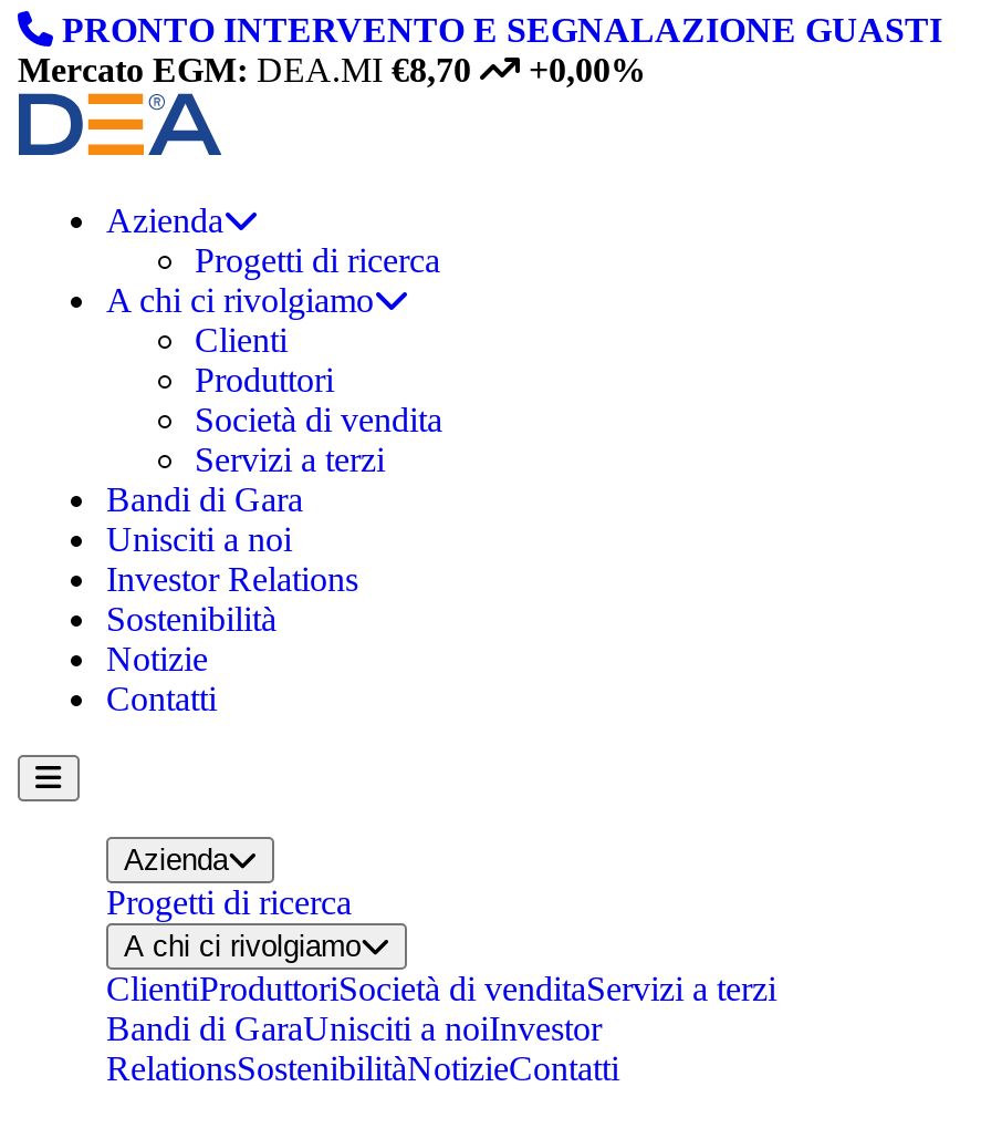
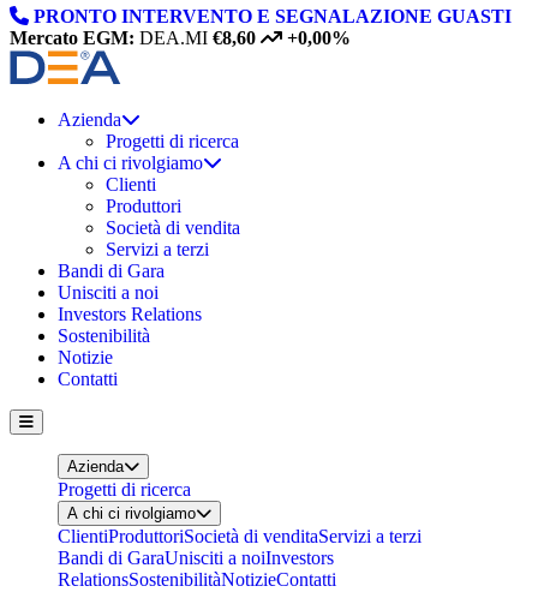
- Mercato EGM: DEA.MI €8,70
+ Mercato EGM: DEA.MI €8,60

- Investor Relations
+ Investors Relations

- Bandi di GaraUnisciti a noiInvestor
+ Bandi di GaraUnisciti a noiInvestors
